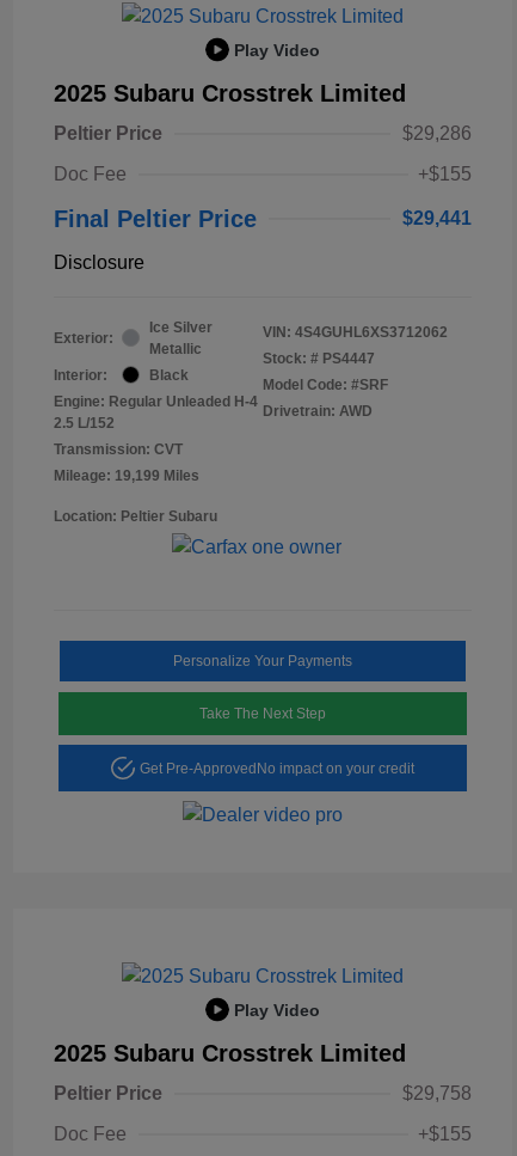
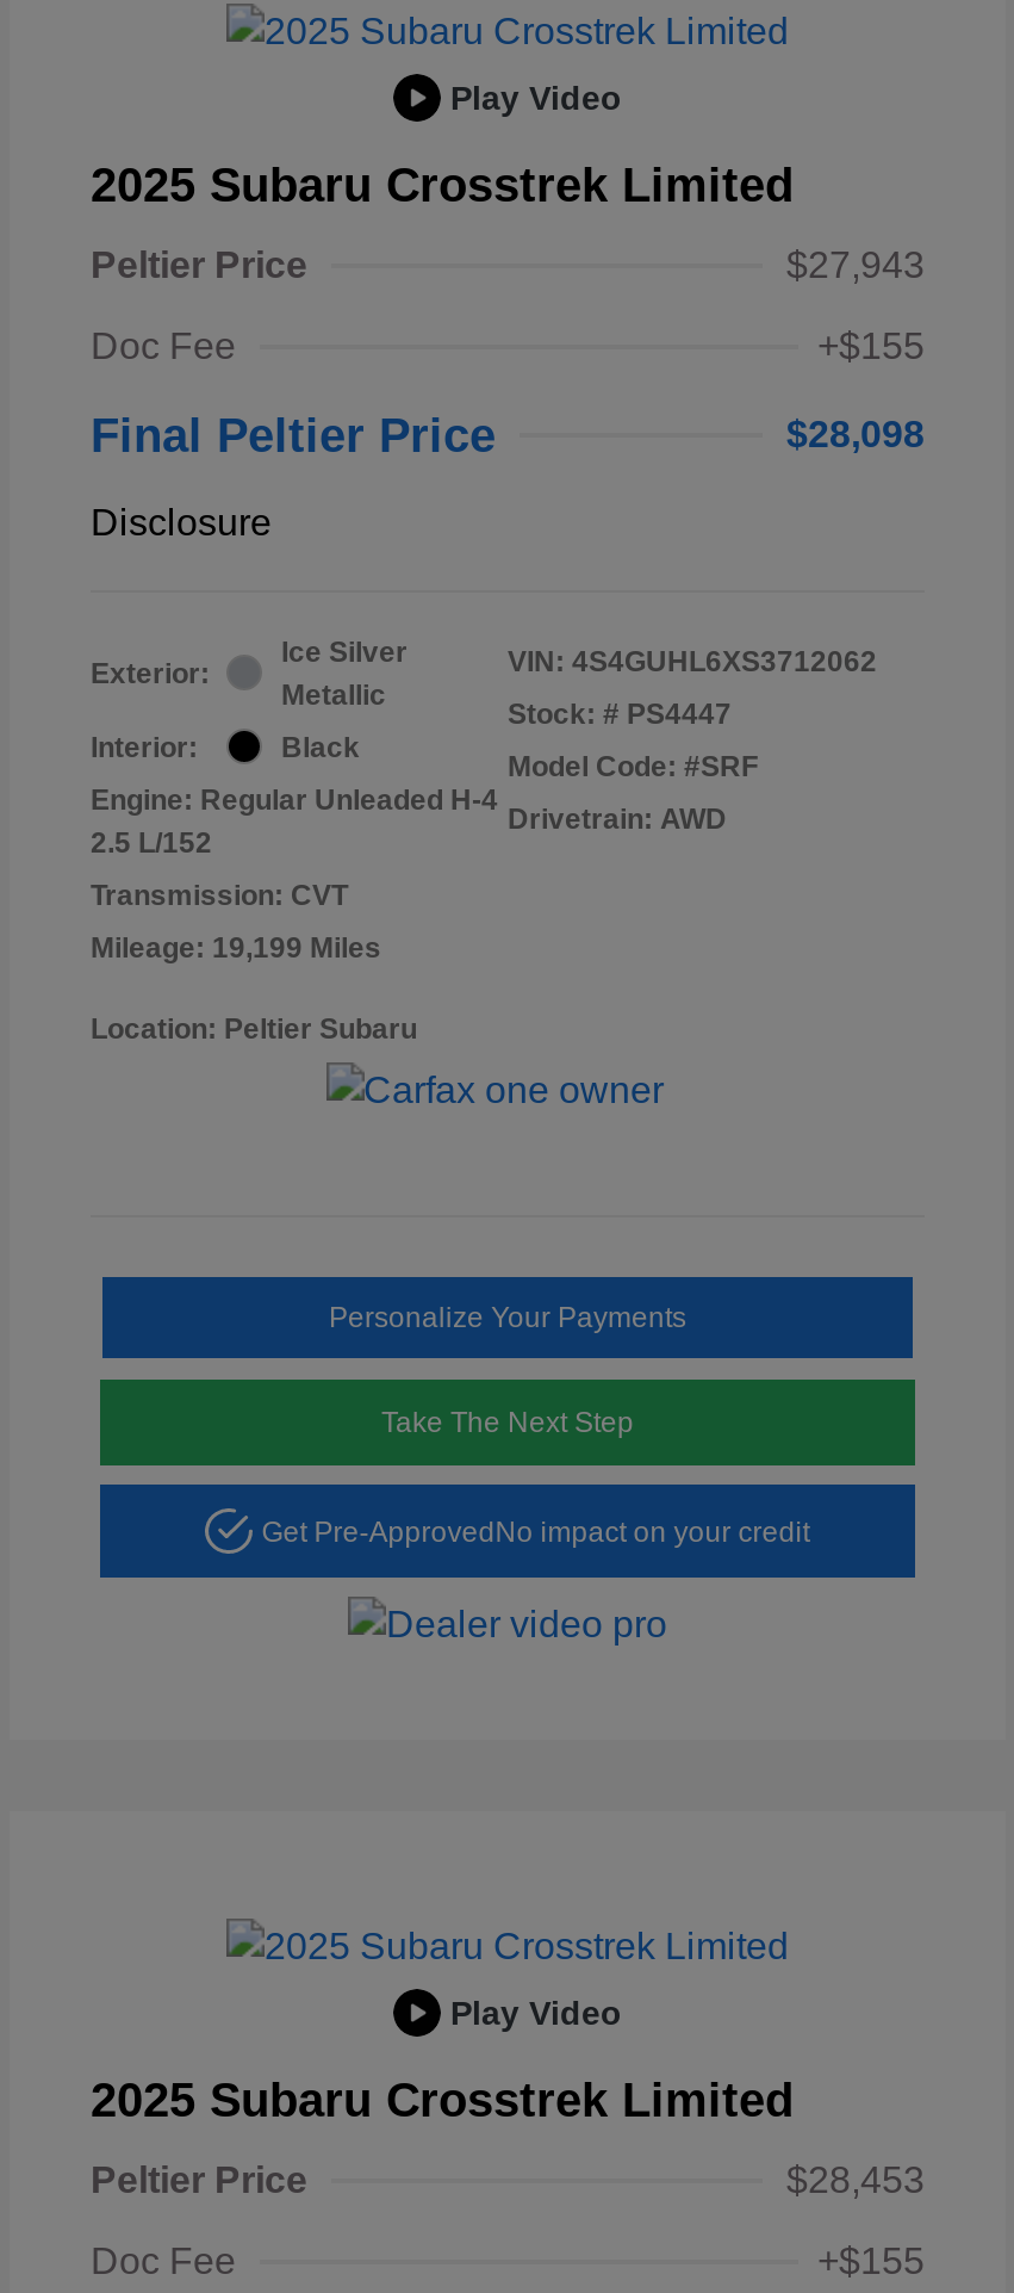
- $29,286
+ $27,943

- $29,441
+ $28,098

- $29,758
+ $28,453
